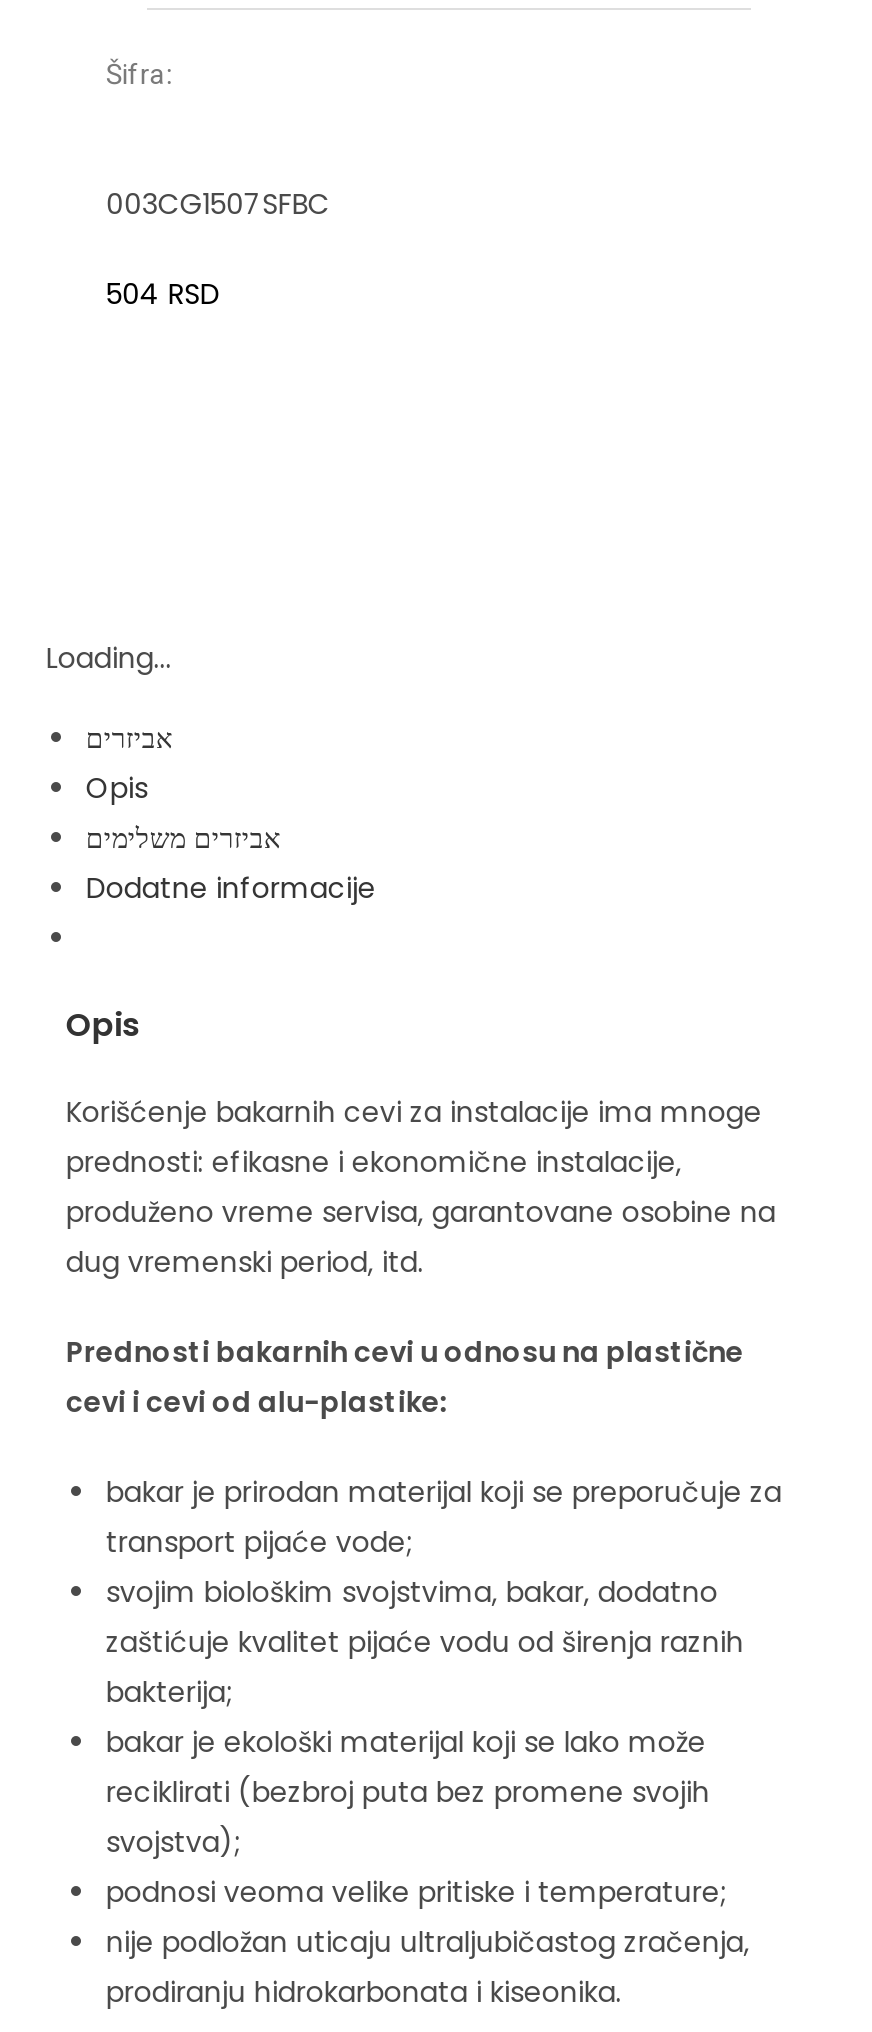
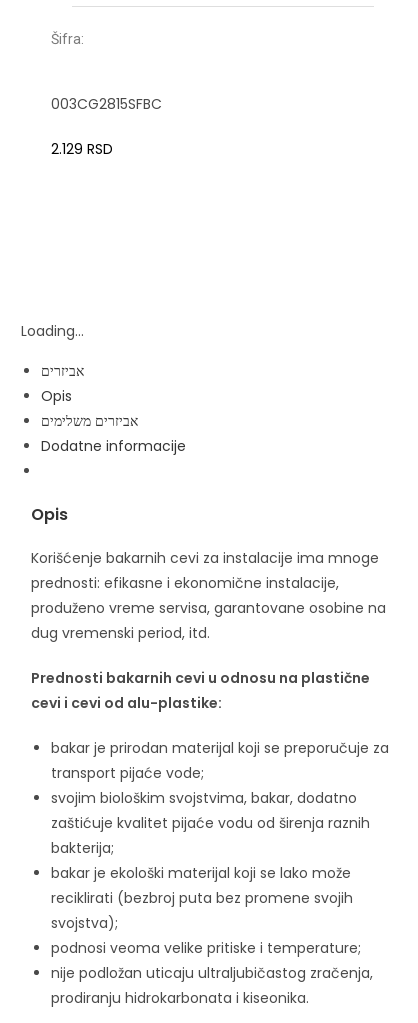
- 003CG1507SFBC
+ 003CG2815SFBC

- 504 RSD
+ 2.129 RSD
